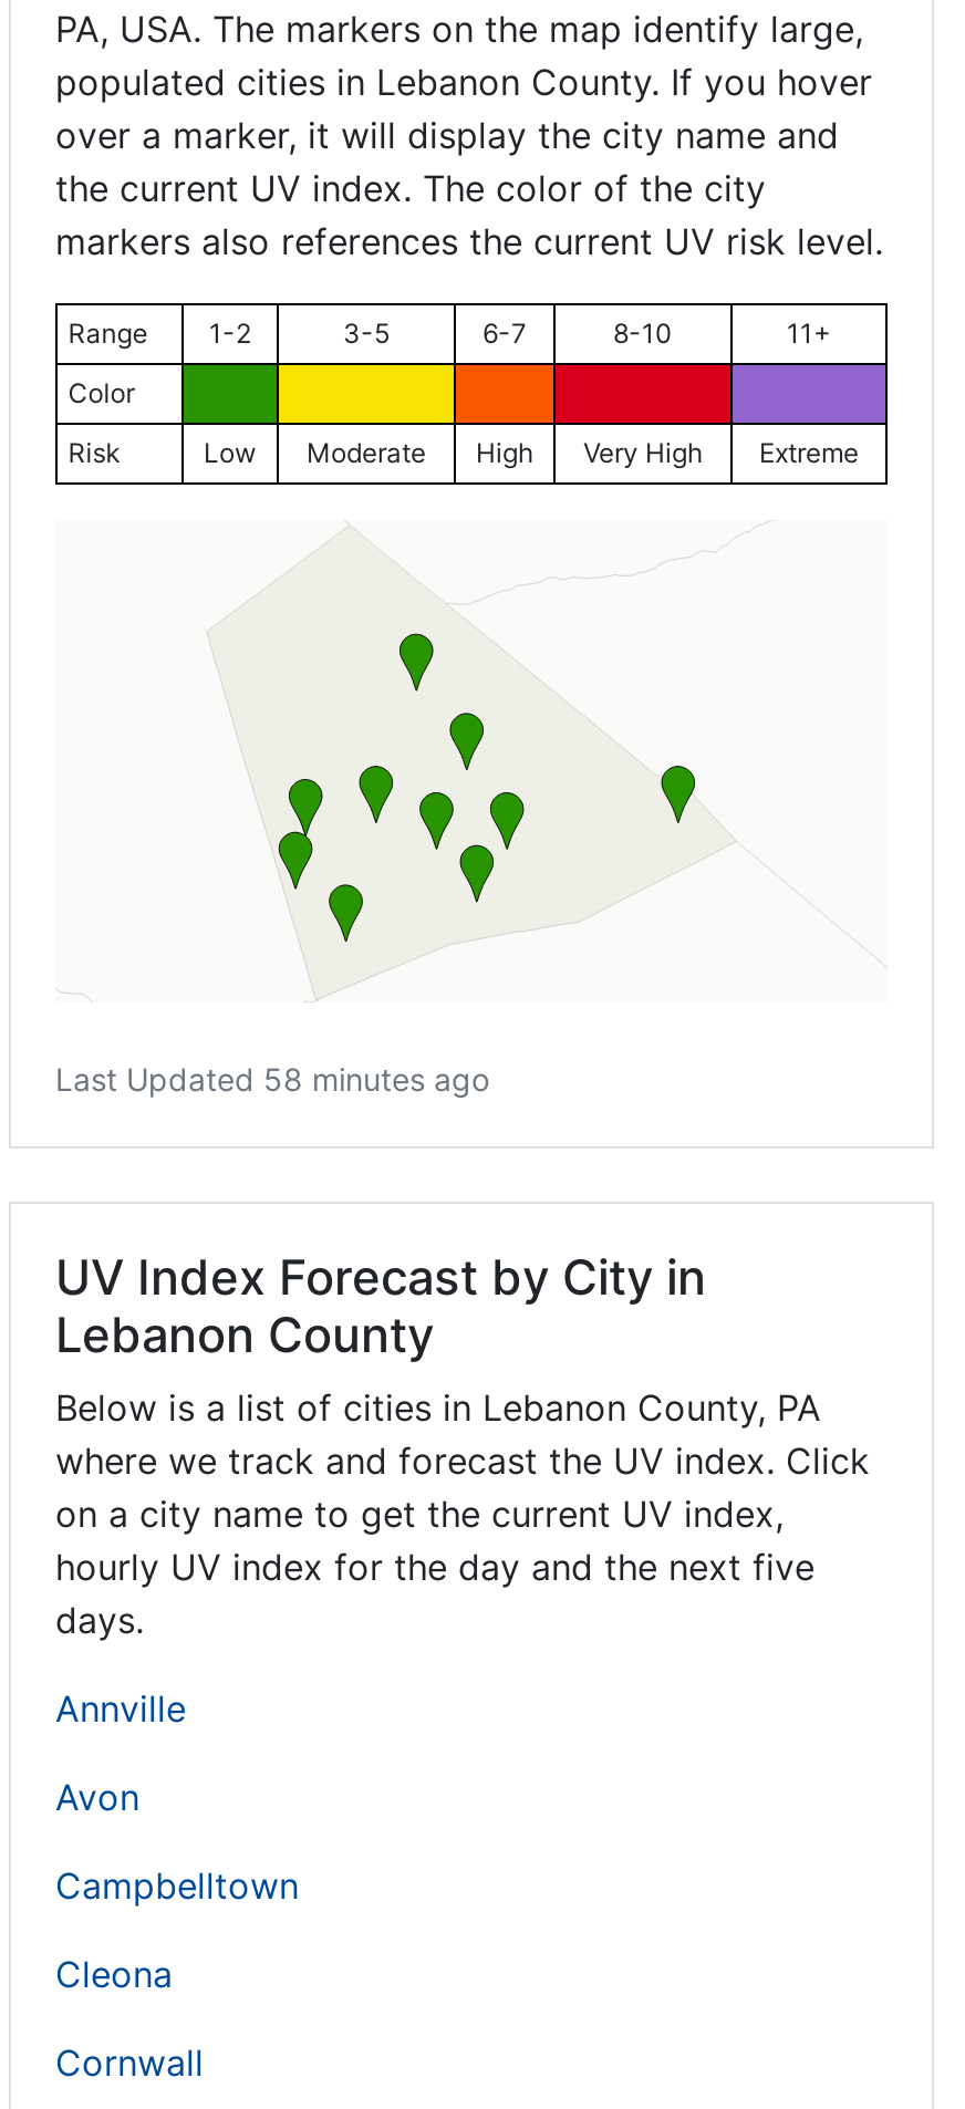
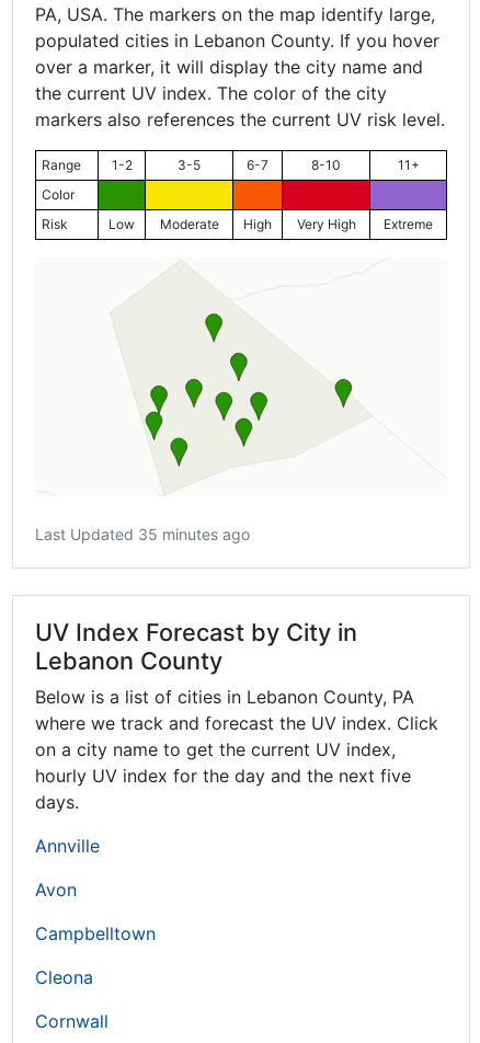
- Last Updated 58 minutes ago
+ Last Updated 35 minutes ago
